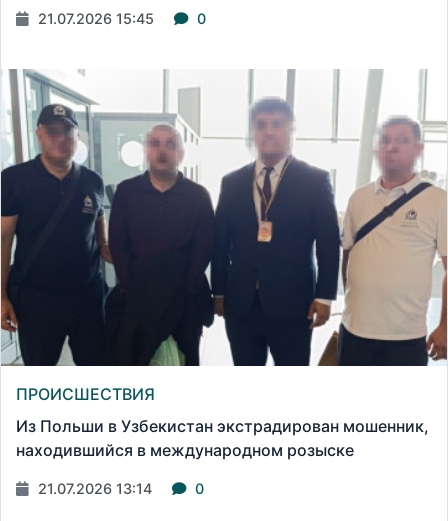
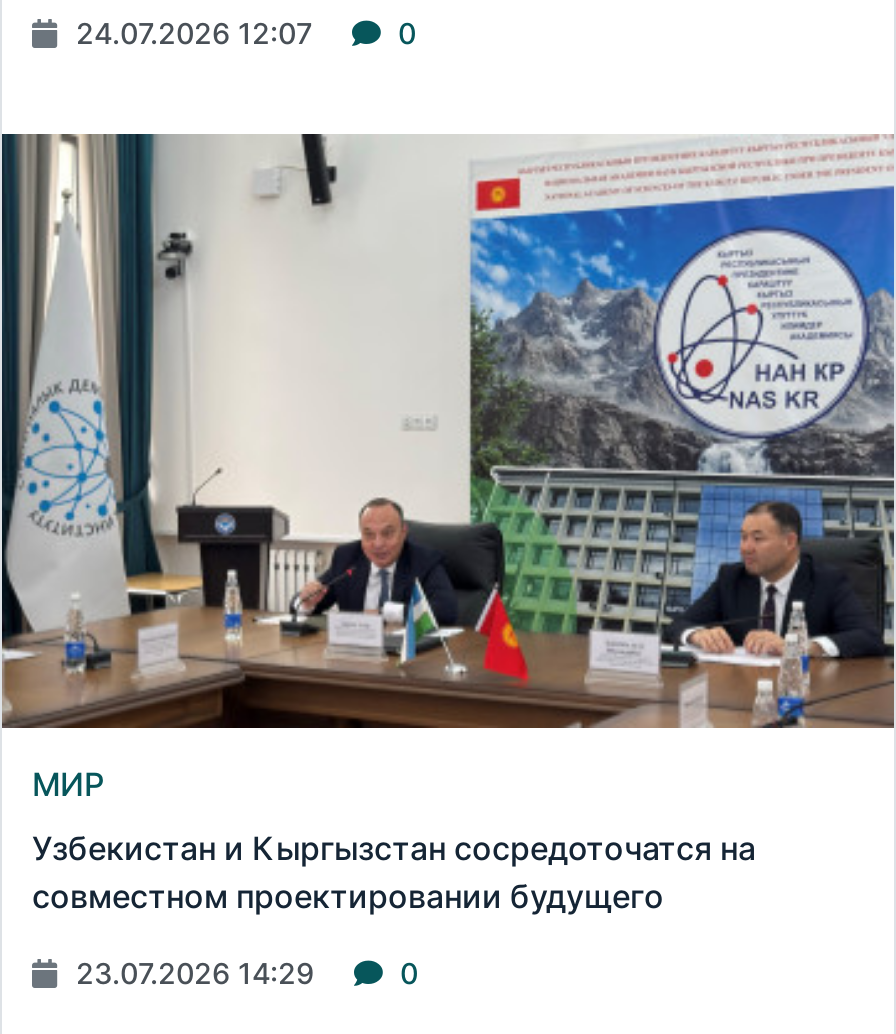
- 21.07.2026 15:45
+ 24.07.2026 12:07

- [image]
- ПРОИСШЕСТВИЯ
+ [image]
+ МИР

- Из Польши в Узбекистан экстрадирован мошенник,
- находившийся в международном розыске
+ Узбекистан и Кыргызстан сосредоточатся на
+ совместном проектировании будущего

- 21.07.2026 13:14
+ 23.07.2026 14:29
